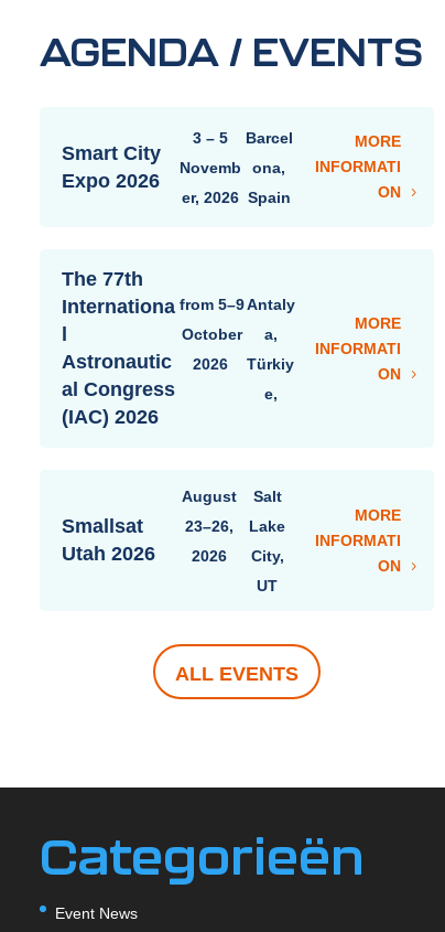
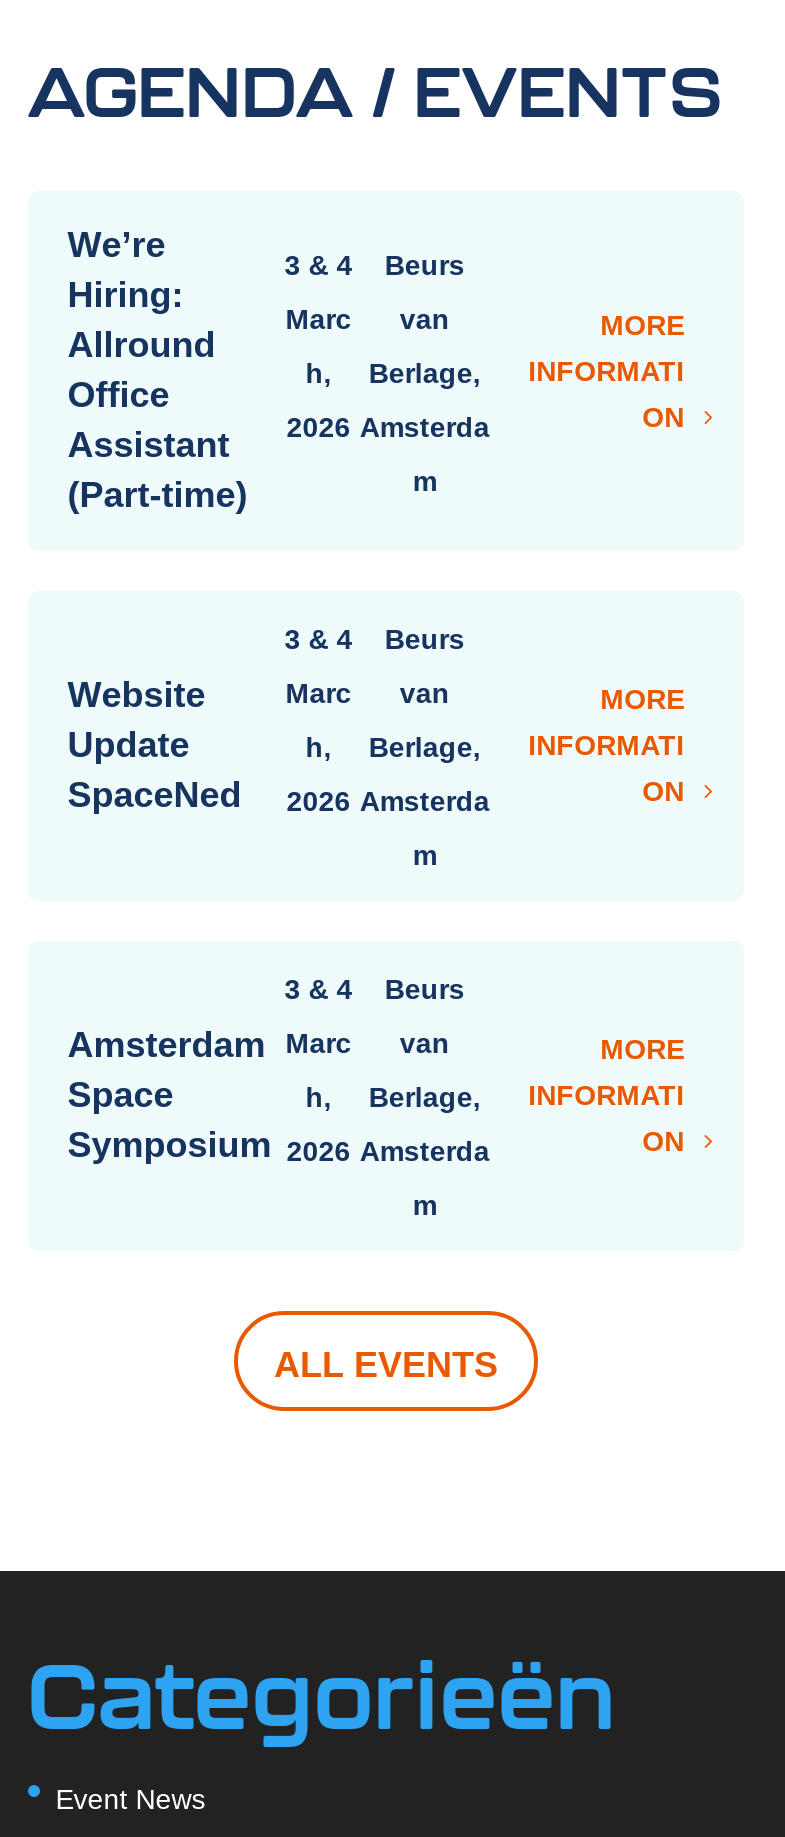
- 3 – 5
- Novemb
- er, 2026
+ 3 & 4
+ Marc
+ h,
+ 2026

- Barcel
- ona,
- Spain
+ Beurs
+ van
+ Berlage,
+ Amsterda
+ m

- Smart City
- Expo 2026
+ We’re
+ Hiring:
+ Allround
+ Office
+ Assistant
+ (Part-time)

- The 77th
- Internationa
- l
- Astronautic
- al Congress
- (IAC) 2026
+ Website
+ Update
+ SpaceNed

- from 5–9
- October
+ 3 & 4
+ Marc
+ h,

- Antaly
- a,
- Türkiy
- e,
+ Beurs
+ van
+ Berlage,
+ Amsterda
+ m

- August
- 23–26,
+ 3 & 4
+ Marc
+ h,

- Salt
- Lake
- City,
- UT
+ Beurs
+ van
+ Berlage,
+ Amsterda
+ m

- Smallsat
- Utah 2026
+ Amsterdam
+ Space
+ Symposium
